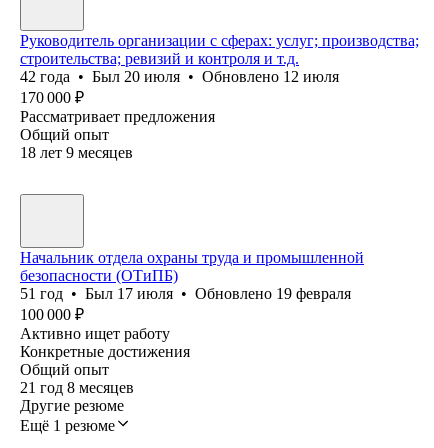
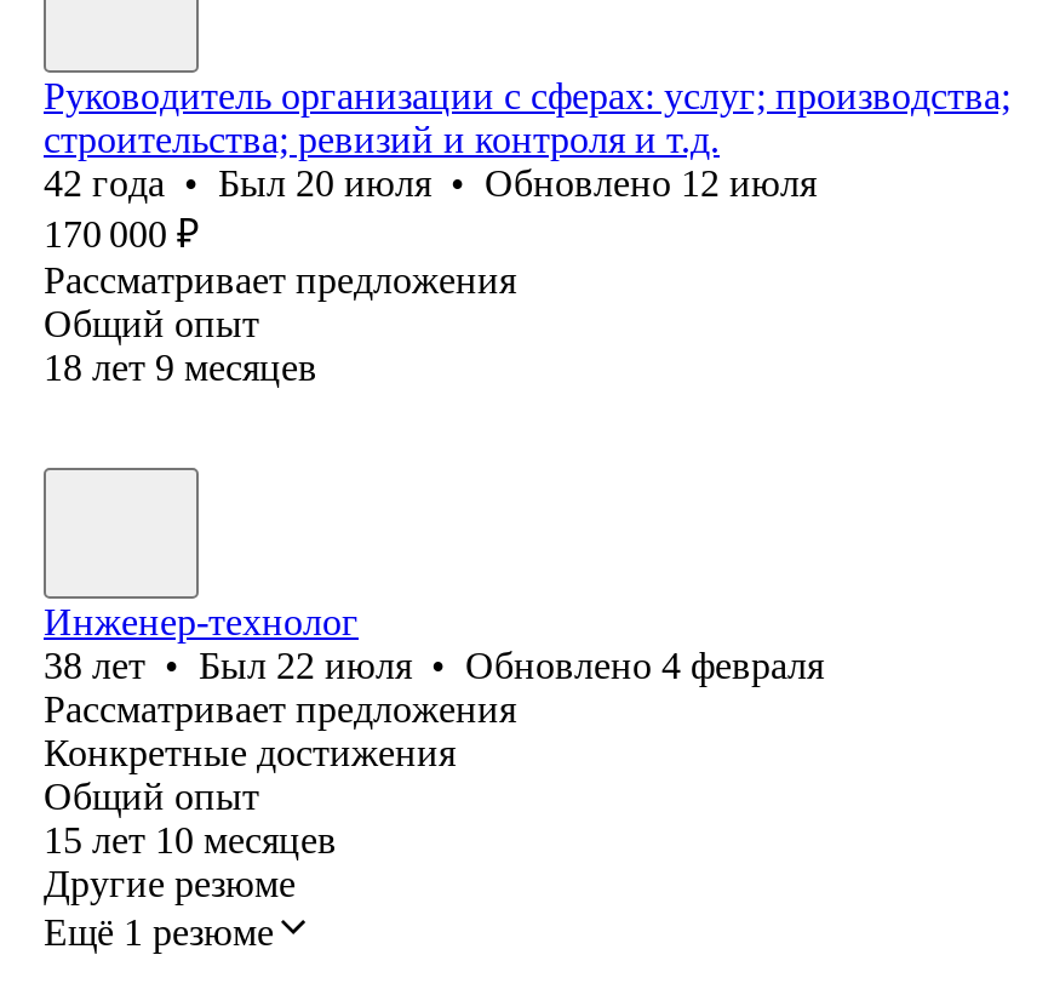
- Начальник отдела охраны труда и промышленной
- безопасности (ОТиПБ)
- 51 год • Был 17 июля • Обновлено 19 февраля
- 100 000 ₽
- Активно ищет работу
+ Инженер-технолог
+ 38 лет • Был 22 июля • Обновлено 4 февраля
+ Рассматривает предложения

- 21 год 8 месяцев
+ 15 лет 10 месяцев
